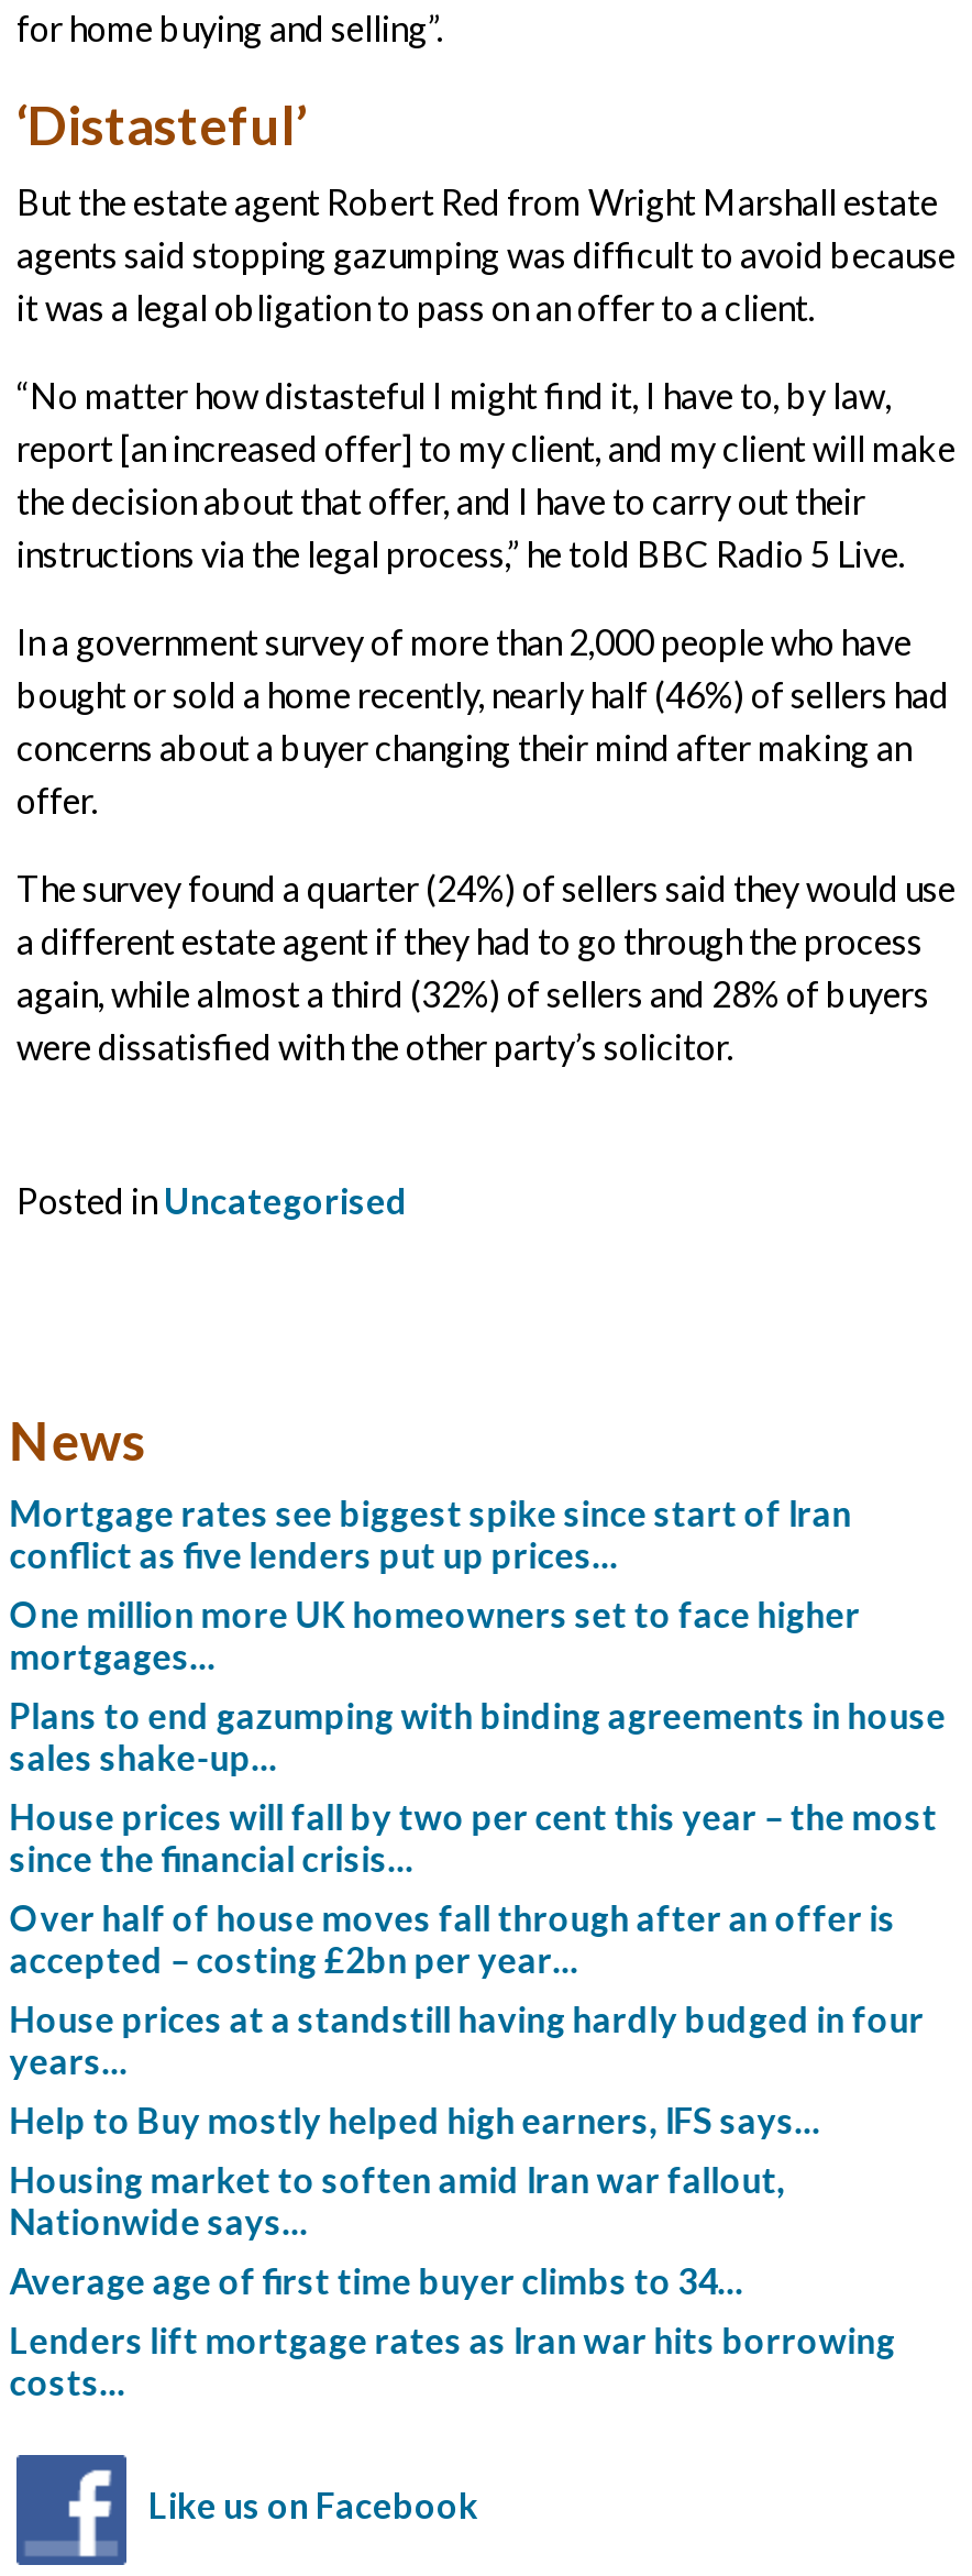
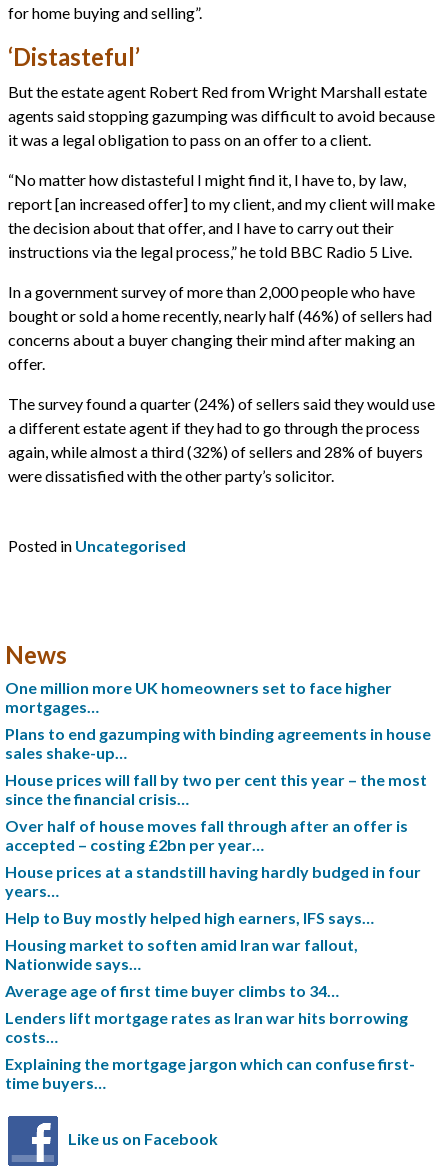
- Mortgage rates see biggest spike since start of Iran
- conflict as five lenders put up prices…

moved up: One million more UK homeowners set to face higher | mortgages… | Plans to end gazumping with binding agreements in house | ... | Lenders lift mortgage rates as Iran war hits borrowing | costs…

+ Explaining the mortgage jargon which can confuse first-
+ time buyers…
